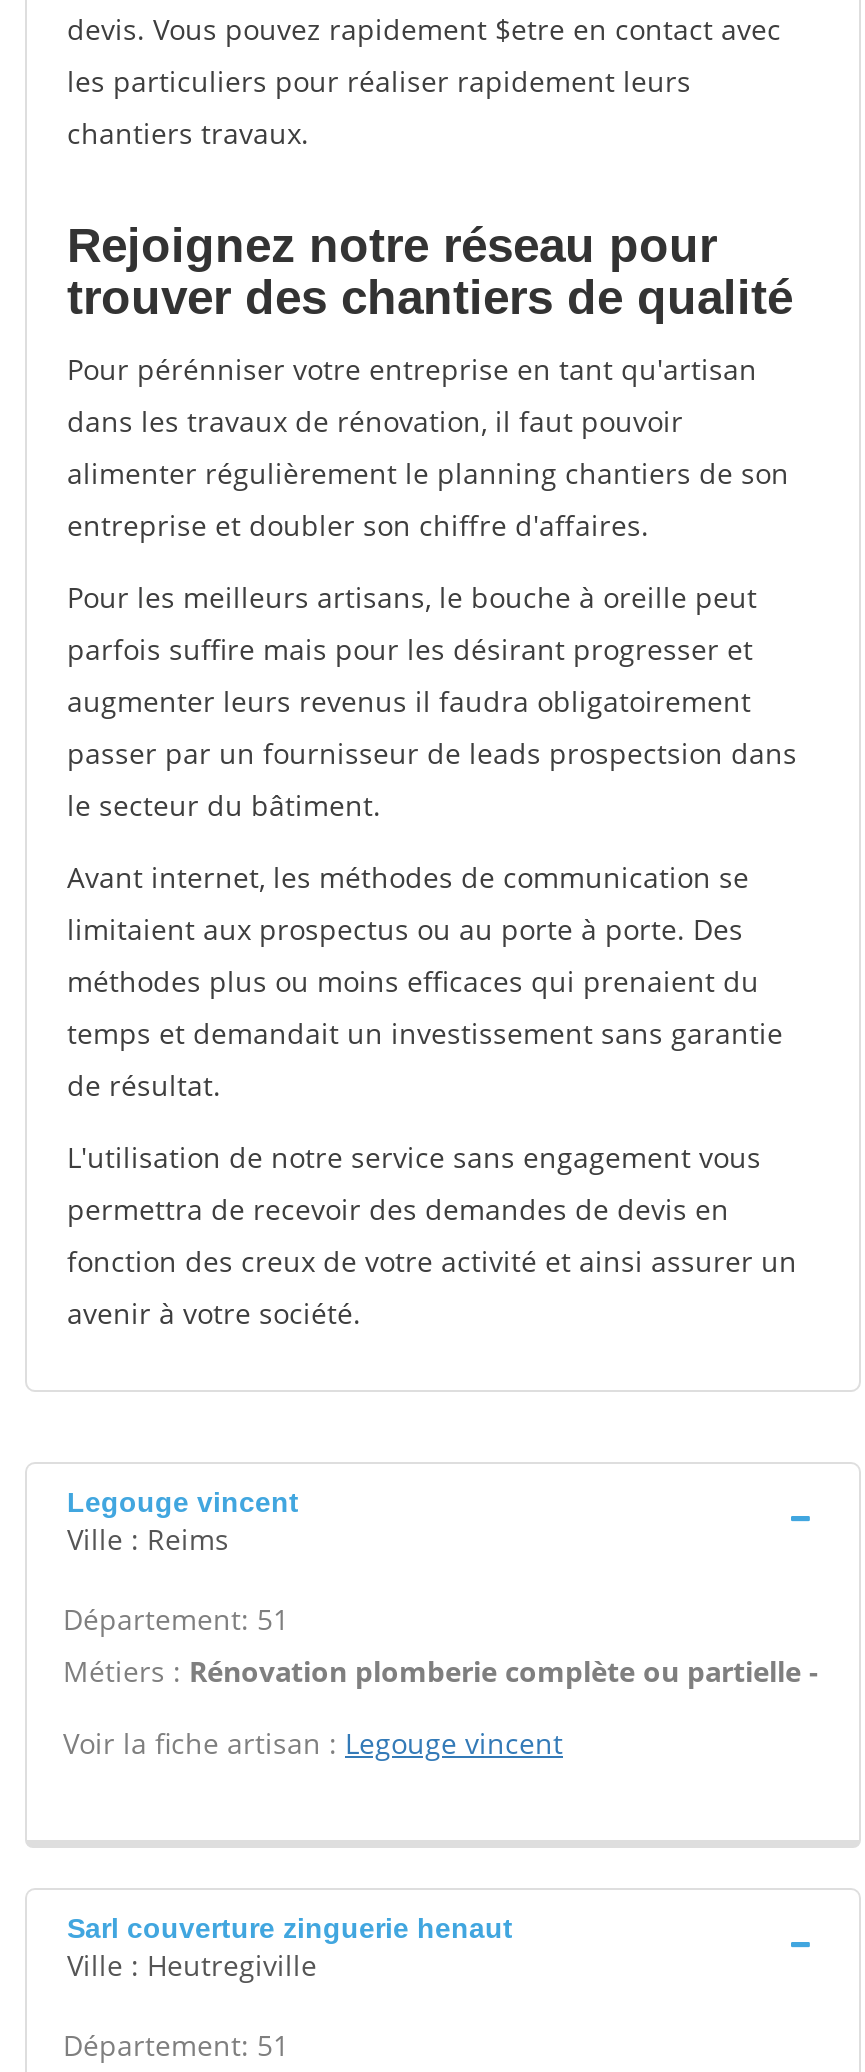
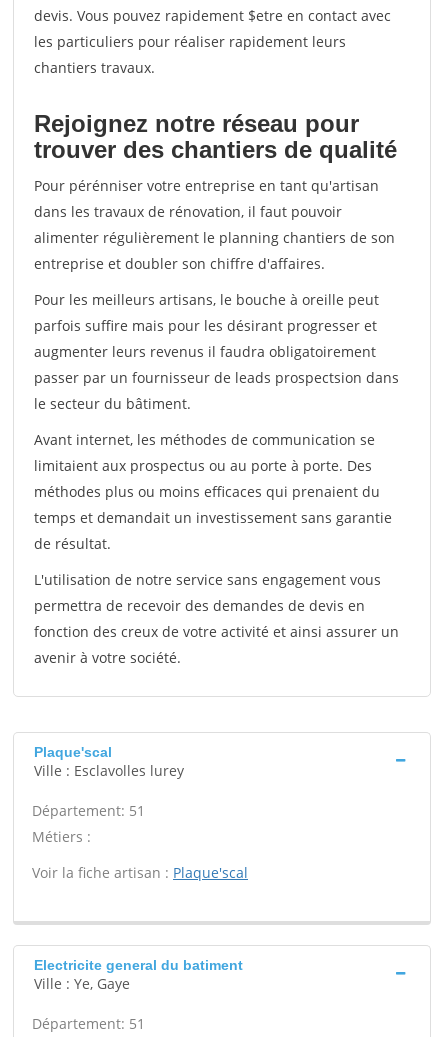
- Legouge vincent
- Ville : Reims
+ Plaque'scal
+ Ville : Esclavolles lurey

- Métiers : Rénovation plomberie complète ou partielle -
+ Métiers :

- Voir la fiche artisan : Legouge vincent
+ Voir la fiche artisan : Plaque'scal

- Sarl couverture zinguerie henaut
- Ville : Heutregiville
+ Electricite general du batiment
+ Ville : Ye, Gaye
